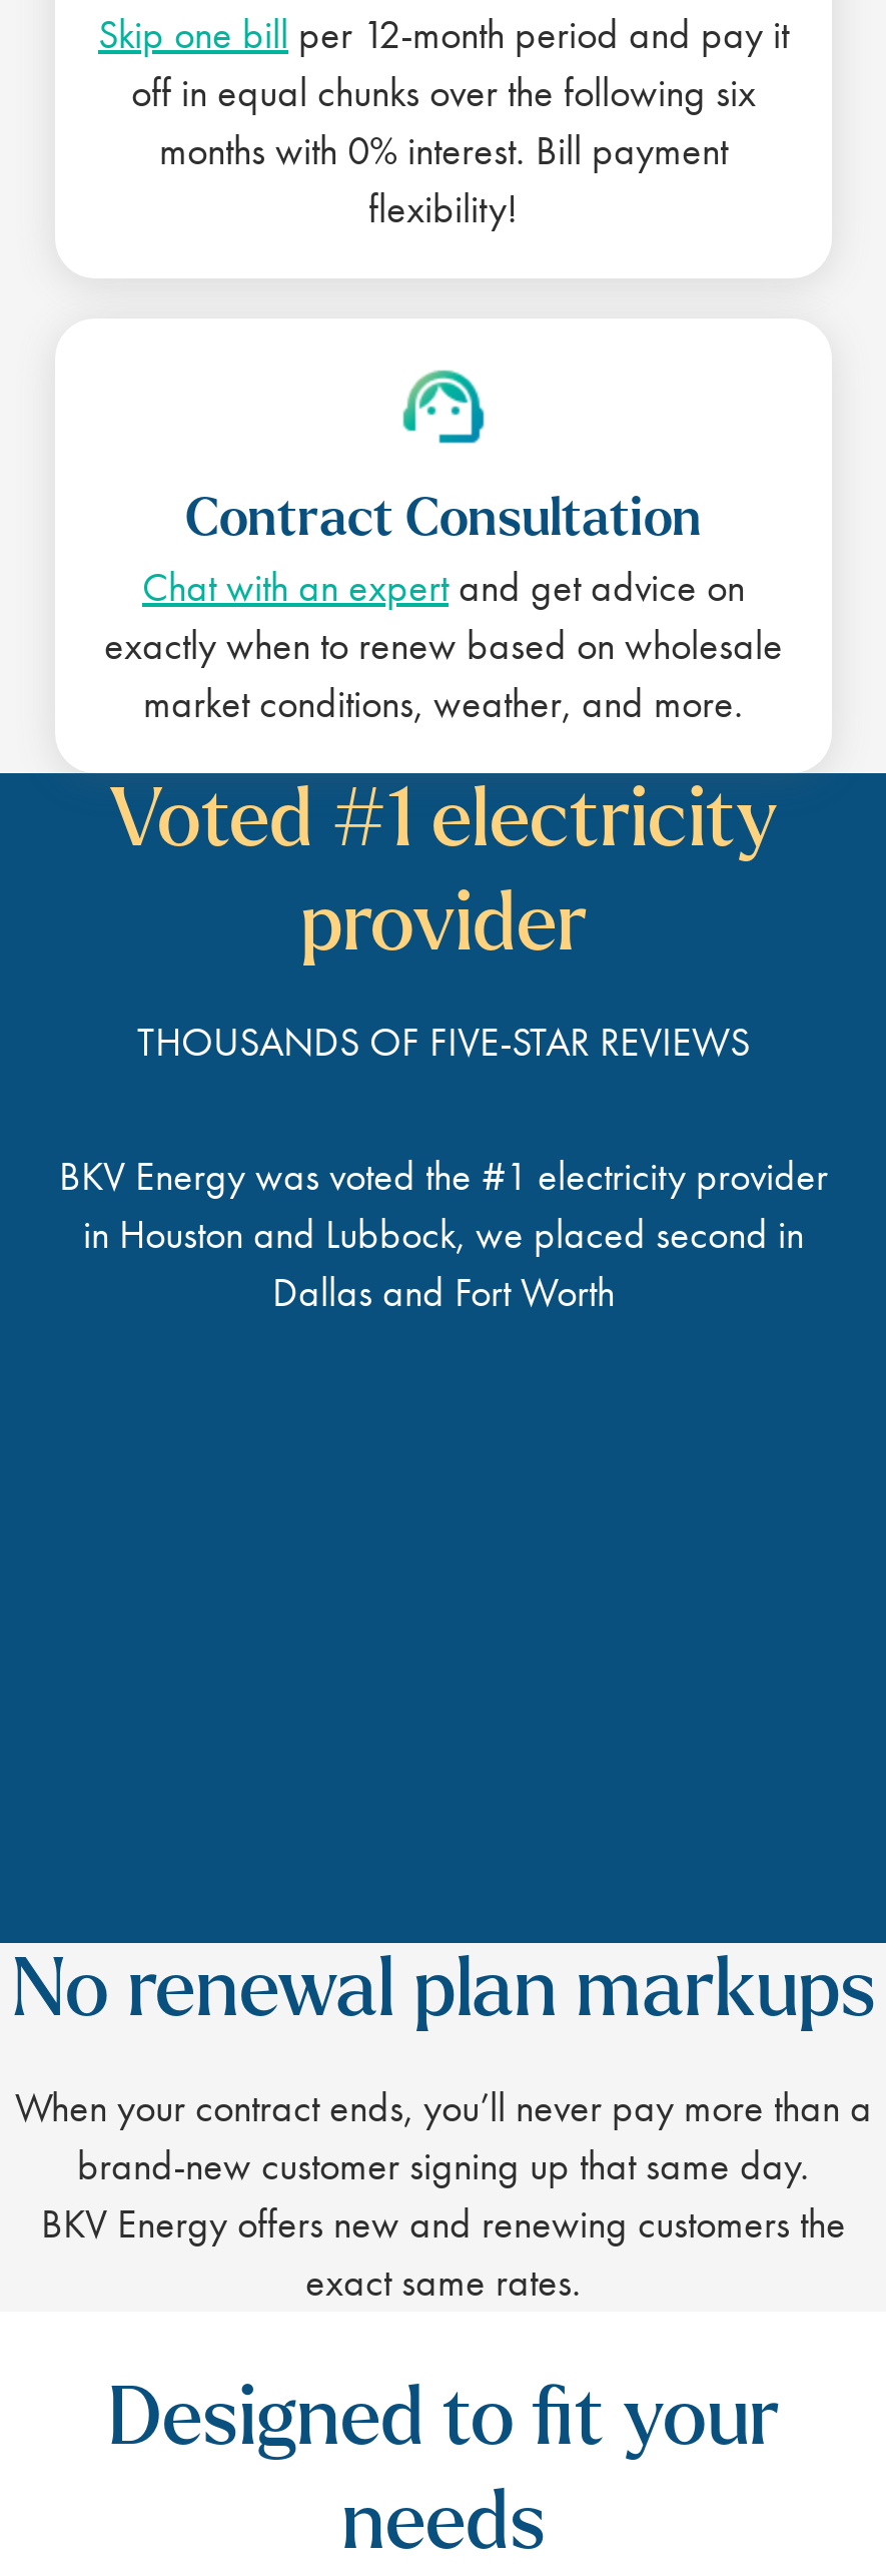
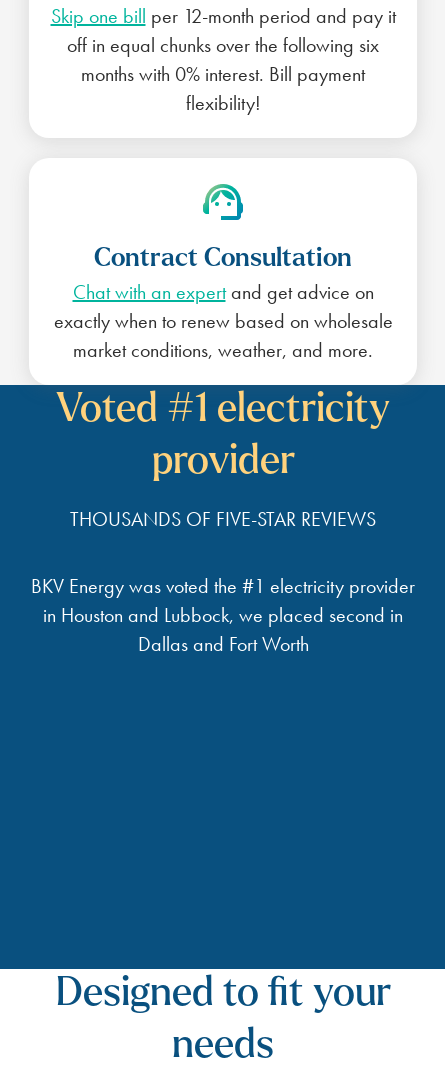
- No renewal plan markups
- When your contract ends, you’ll never pay more than a
- brand-new customer signing up that same day.
- BKV Energy offers new and renewing customers the
- exact same rates.
